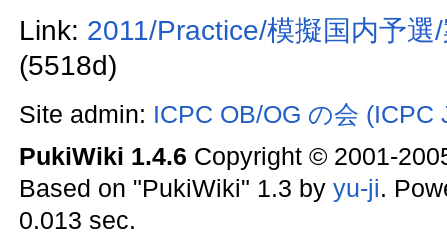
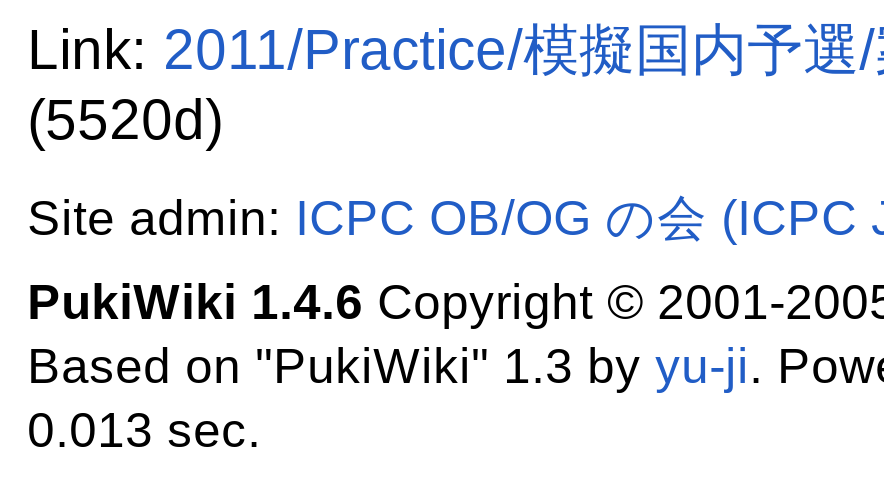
- (5518d)
+ (5520d)
